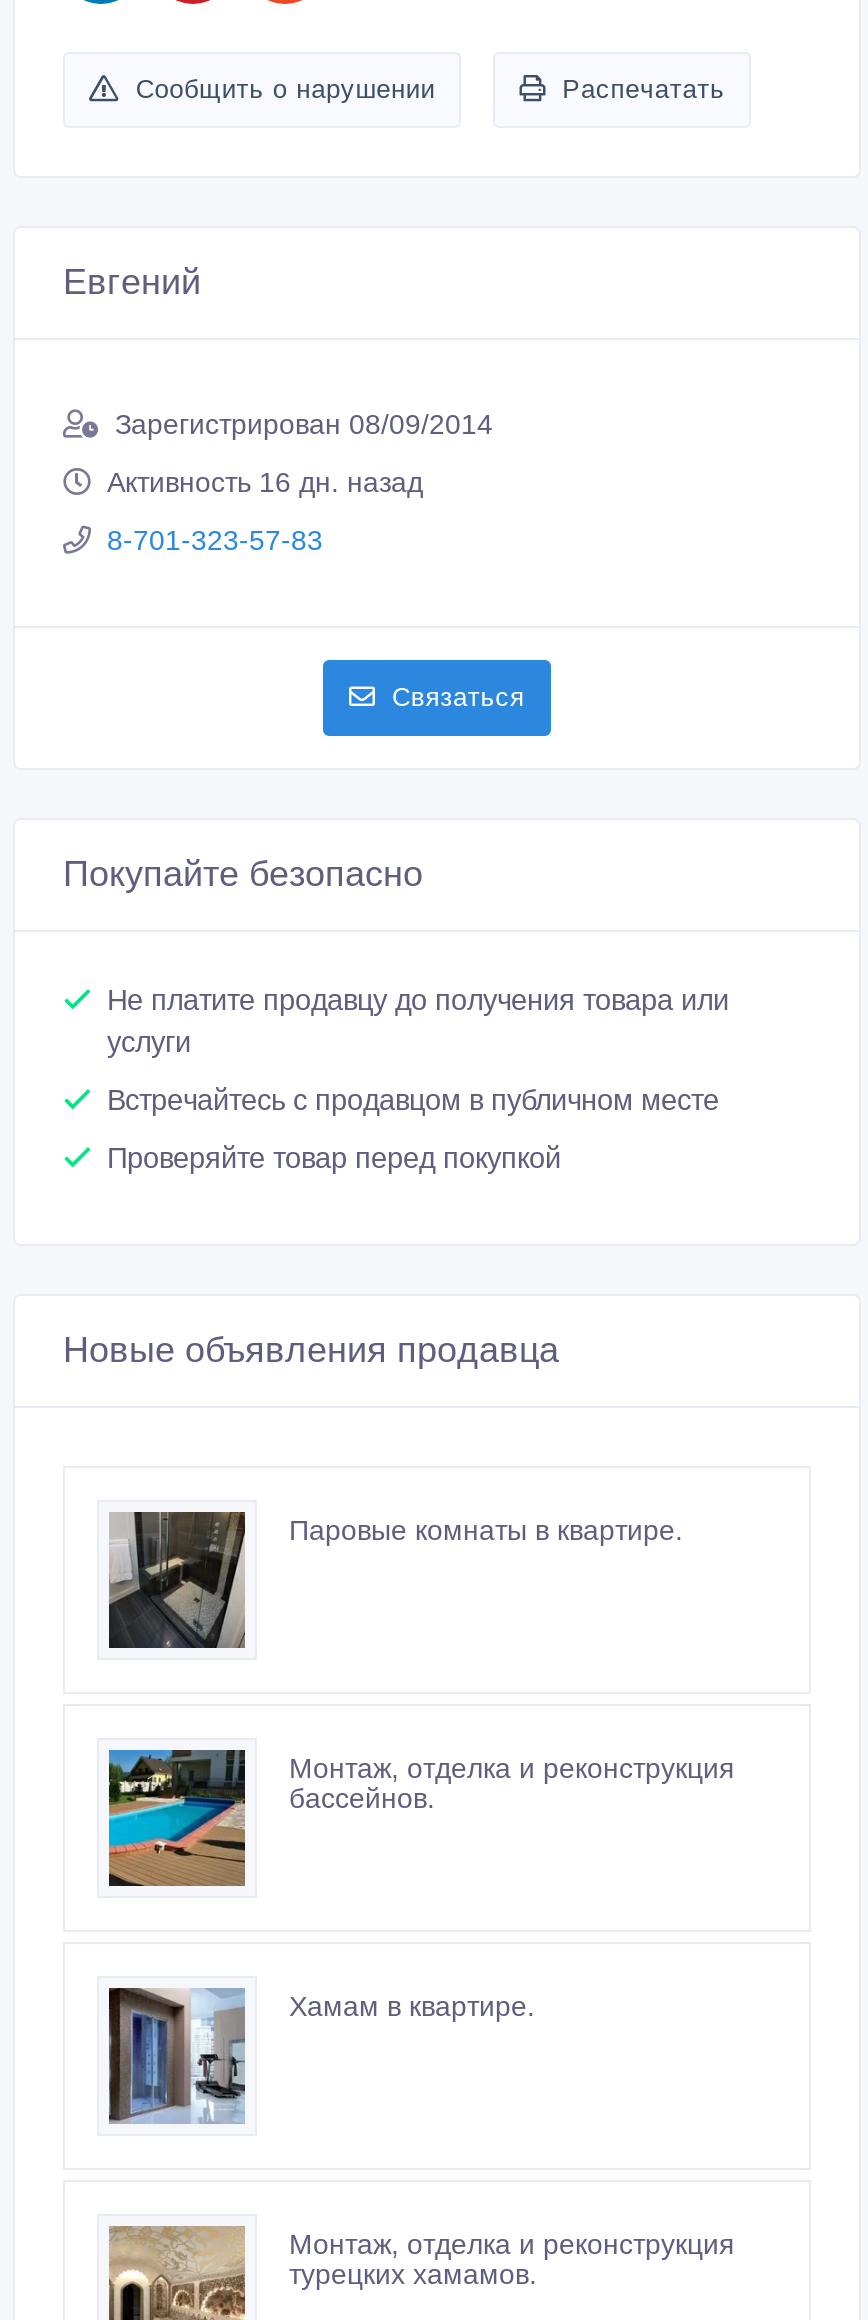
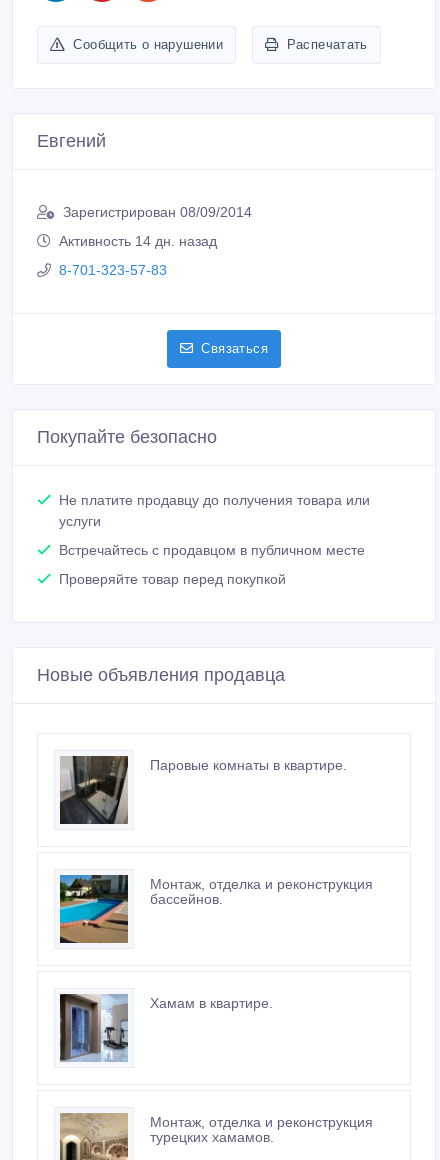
- Активность 16 дн. назад
+ Активность 14 дн. назад
